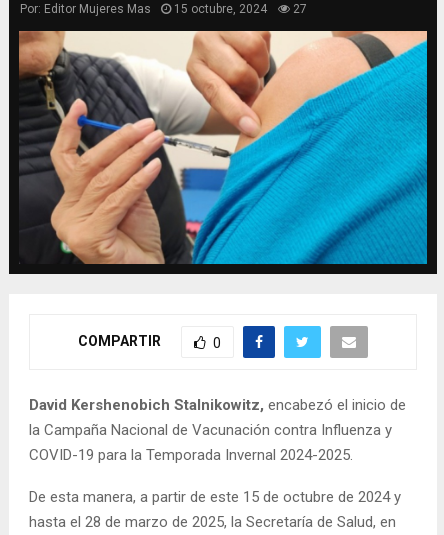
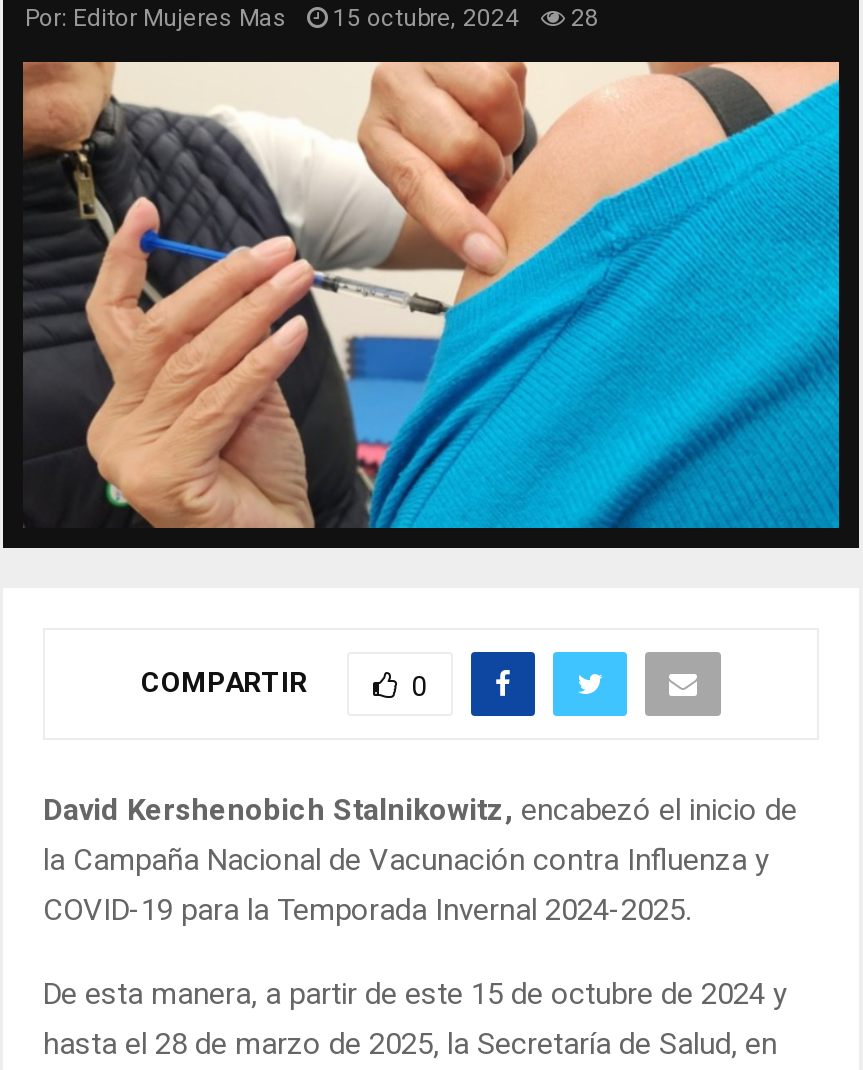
- Por: Editor Mujeres Mas 15 octubre, 2024 27
+ Por: Editor Mujeres Mas 15 octubre, 2024 28
